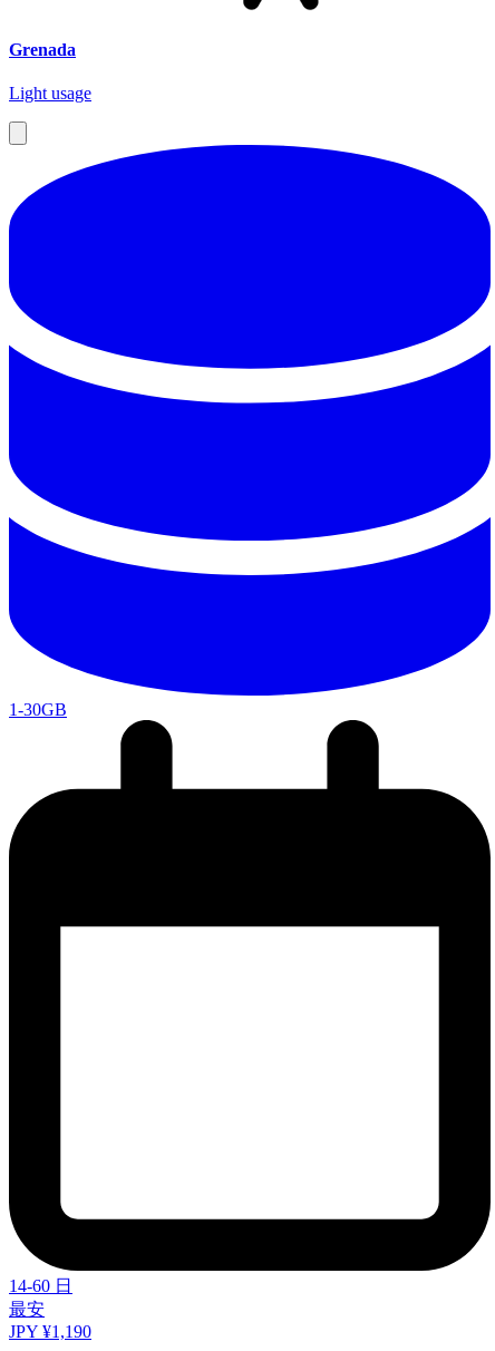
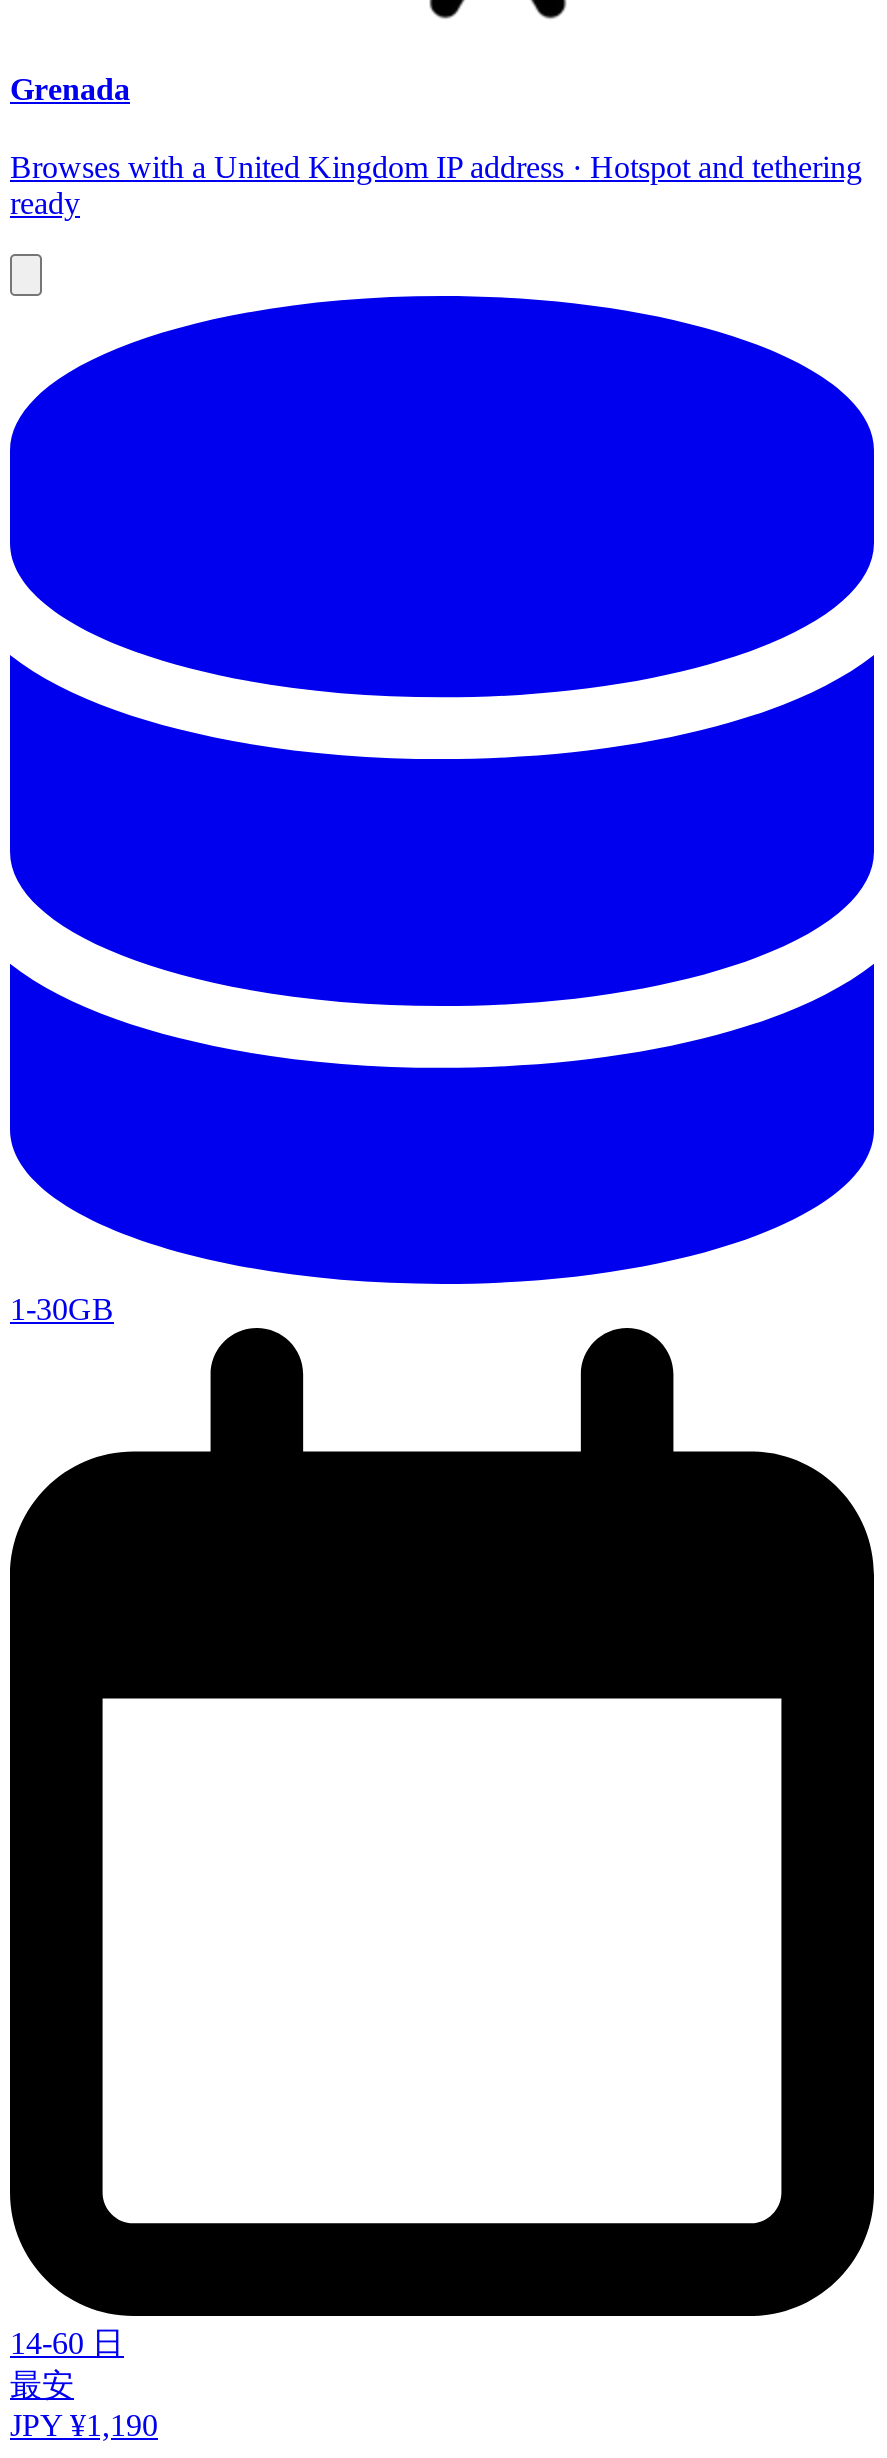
- Light usage
+ Browses with a United Kingdom IP address · Hotspot and tethering
+ ready
